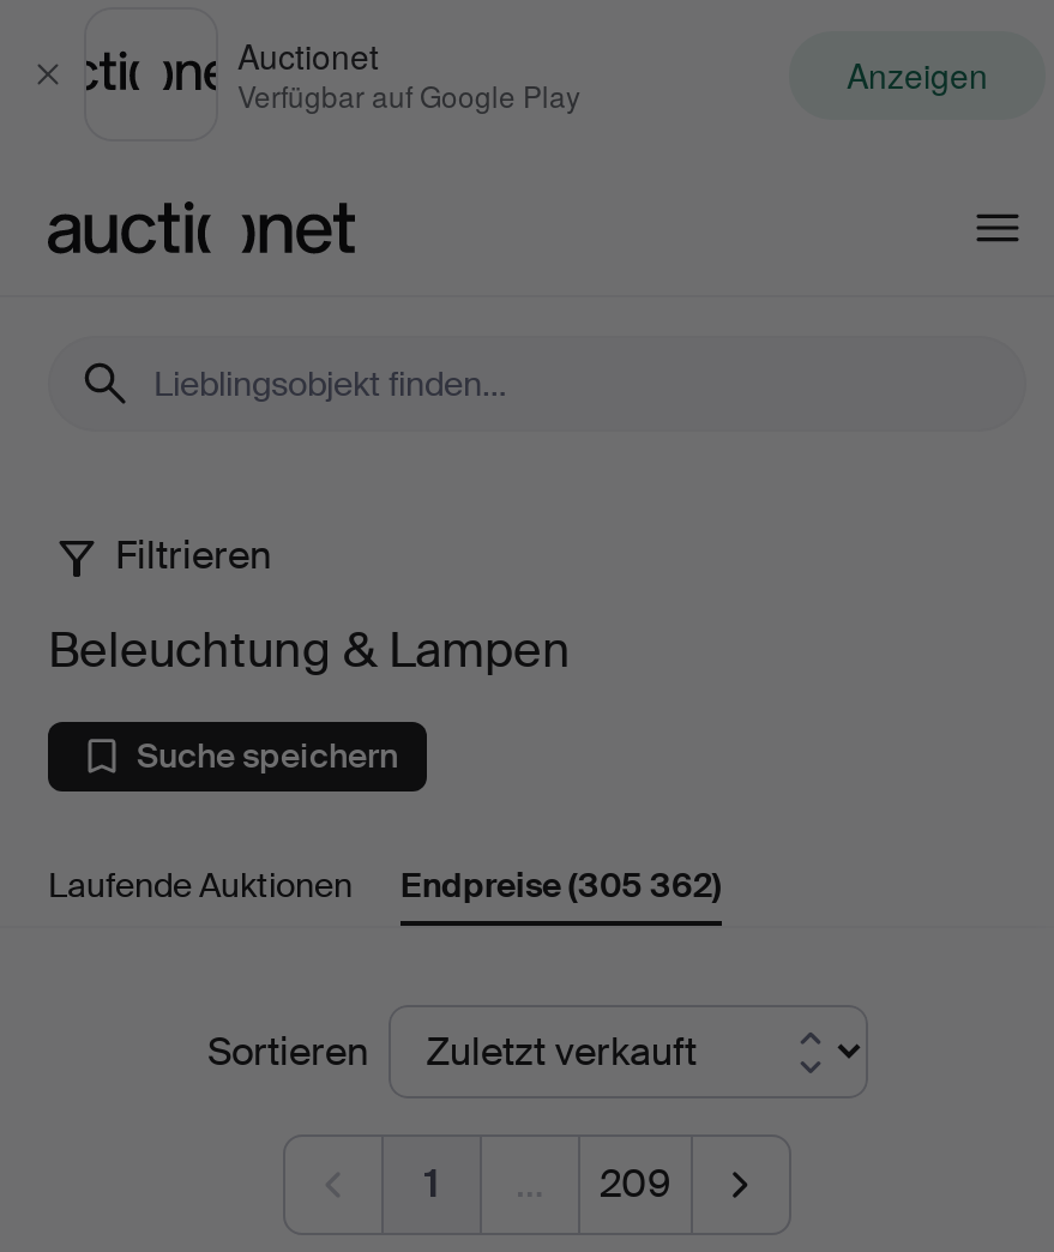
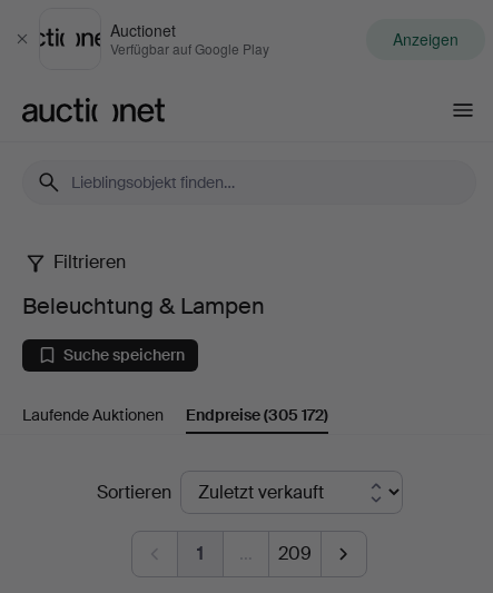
- Laufende Auktionen Endpreise(305 362)
+ Laufende Auktionen Endpreise(305 172)
